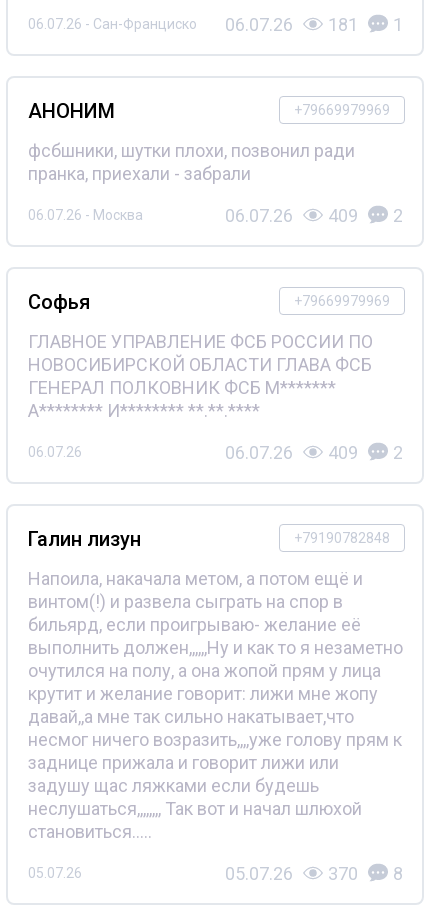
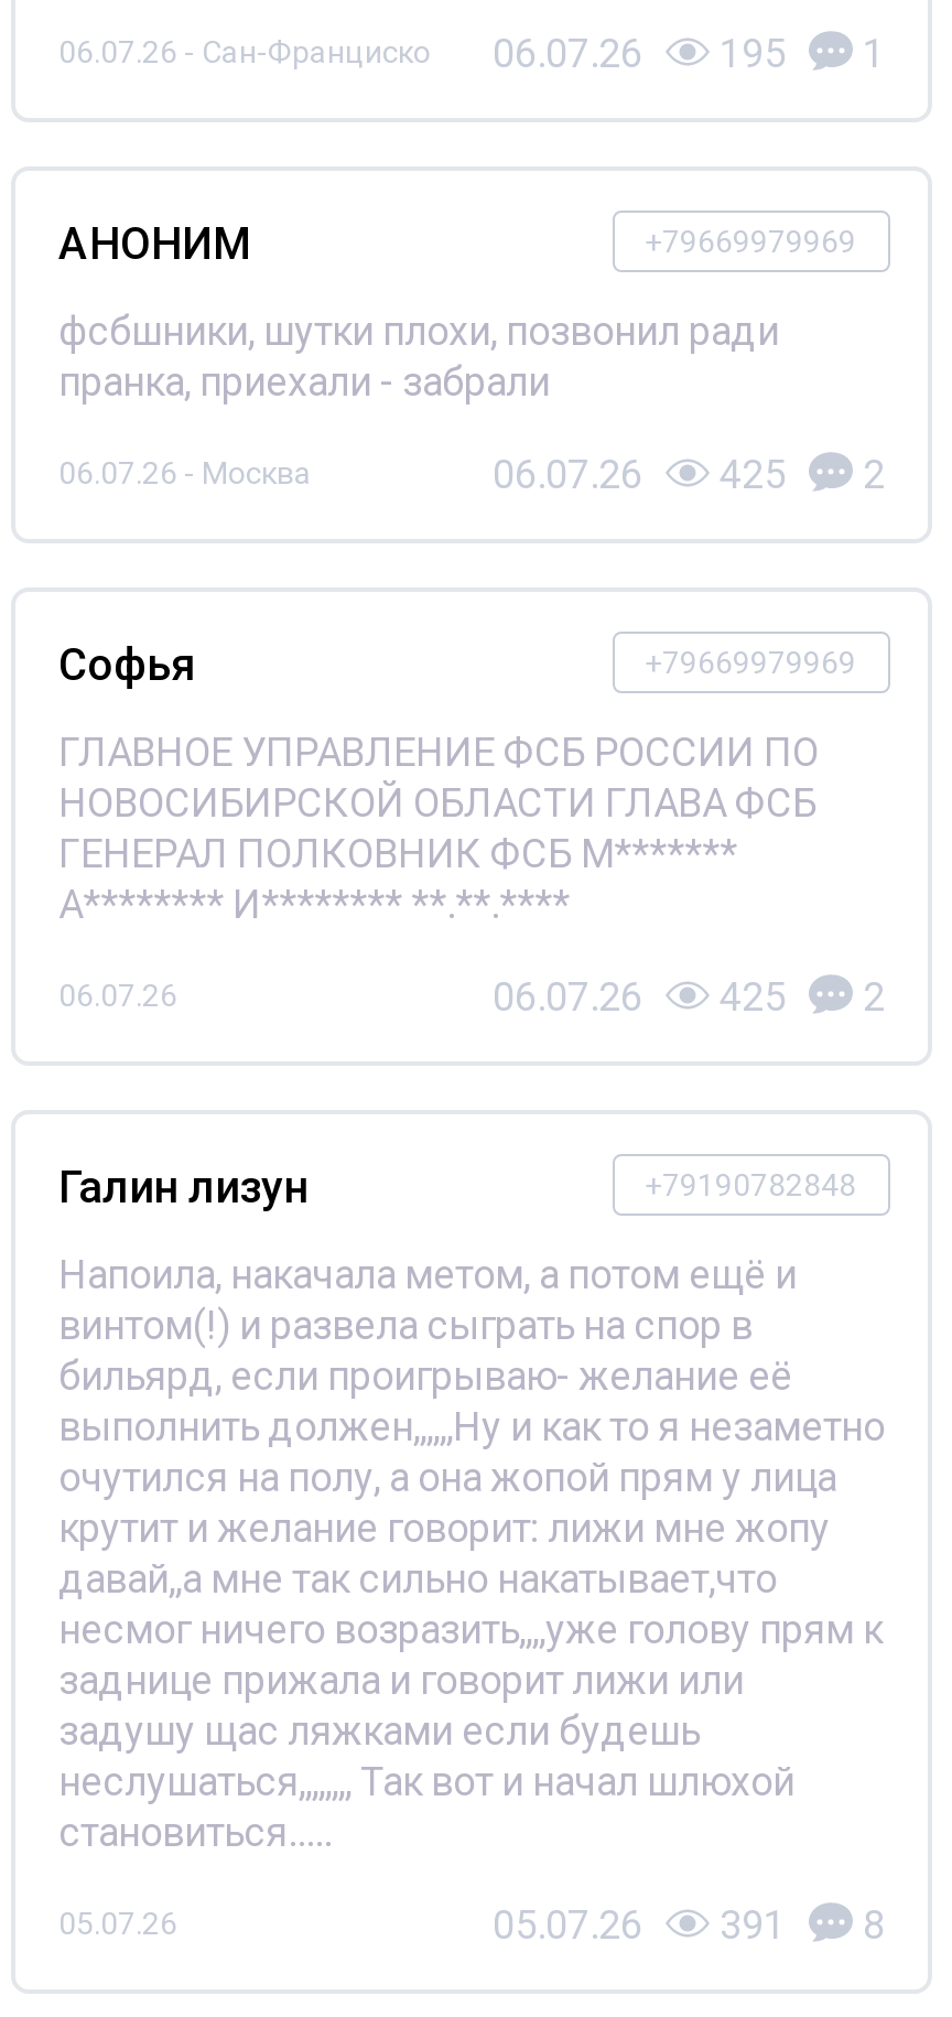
- 06.07.26 - Сан-Франциско 06.07.26 181 1
+ 06.07.26 - Сан-Франциско 06.07.26 195 1

- 06.07.26 409 2
+ 06.07.26 425 2

- 06.07.26 409 2
+ 06.07.26 425 2

- 05.07.26 370 8
+ 05.07.26 391 8
